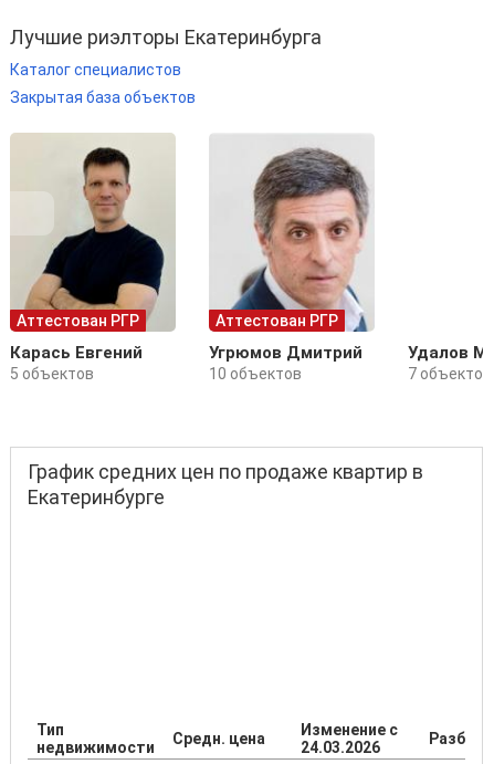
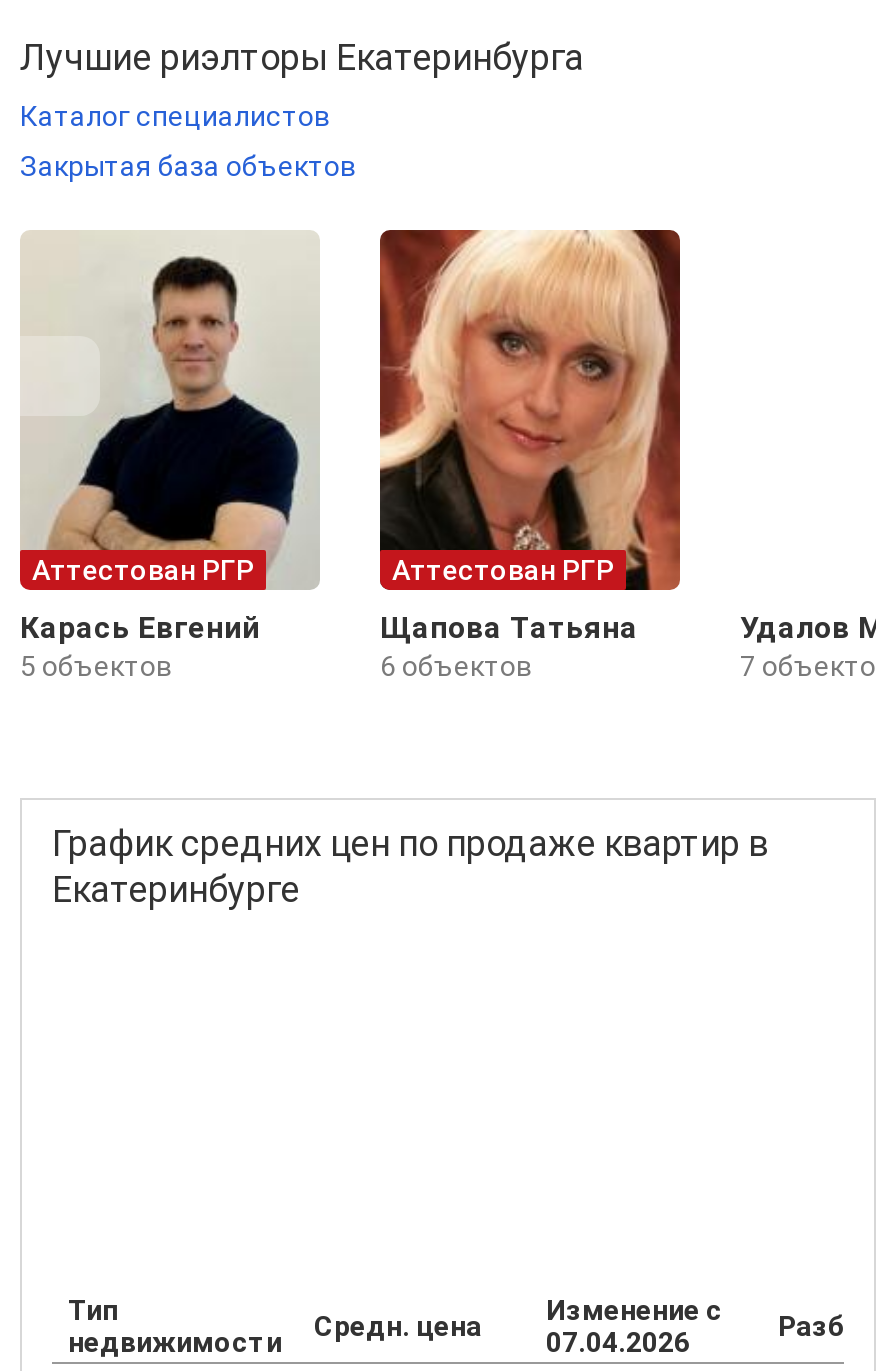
- [image]
- Угрюмов Дмитрий
- 10 объектов
+ [image]
+ Щапова Татьяна
+ 6 объектов

- 24.03.2026
+ 07.04.2026
